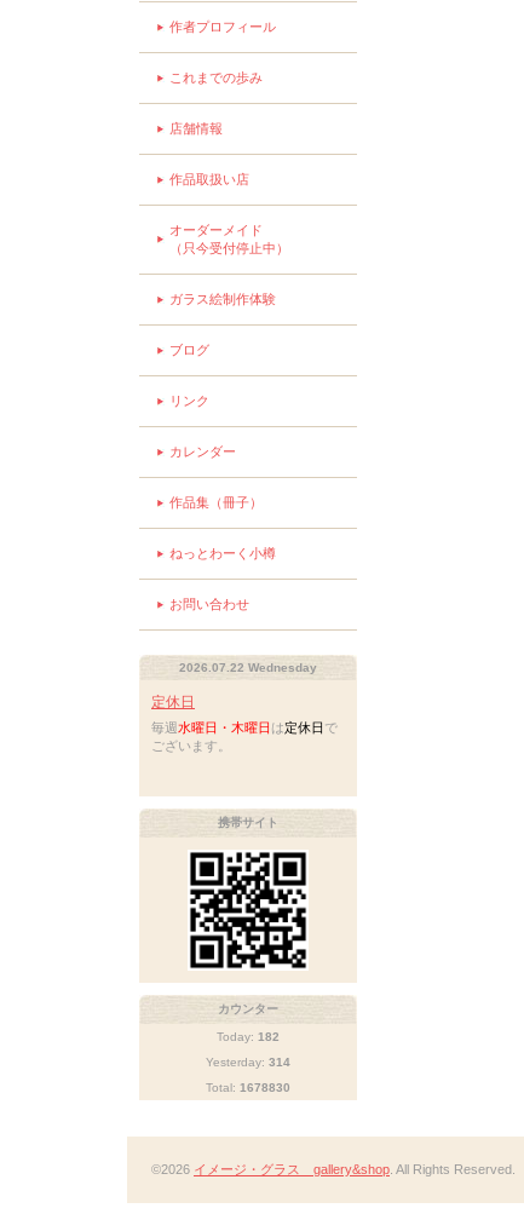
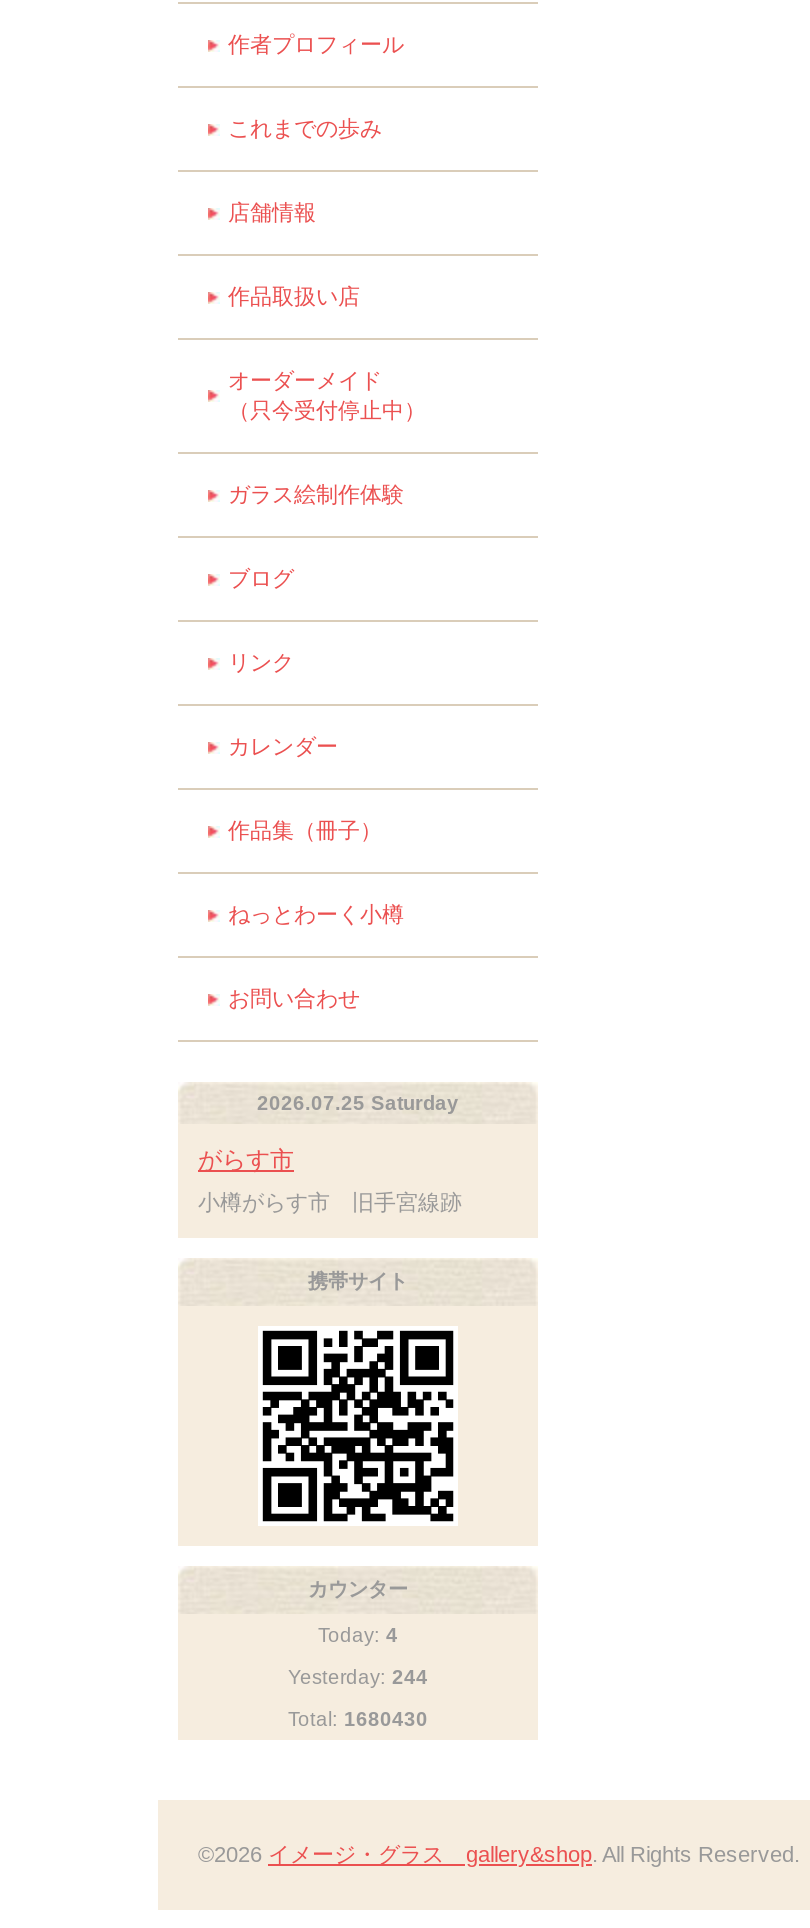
- 2026.07.22 Wednesday
+ 2026.07.25 Saturday

- 定休日
+ がらす市

- 毎週水曜日・木曜日は定休日で
- ございます。
+ 小樽がらす市 旧手宮線跡

- Today: 182
+ Today: 4

- Yesterday: 314
+ Yesterday: 244

- Total: 1678830
+ Total: 1680430
